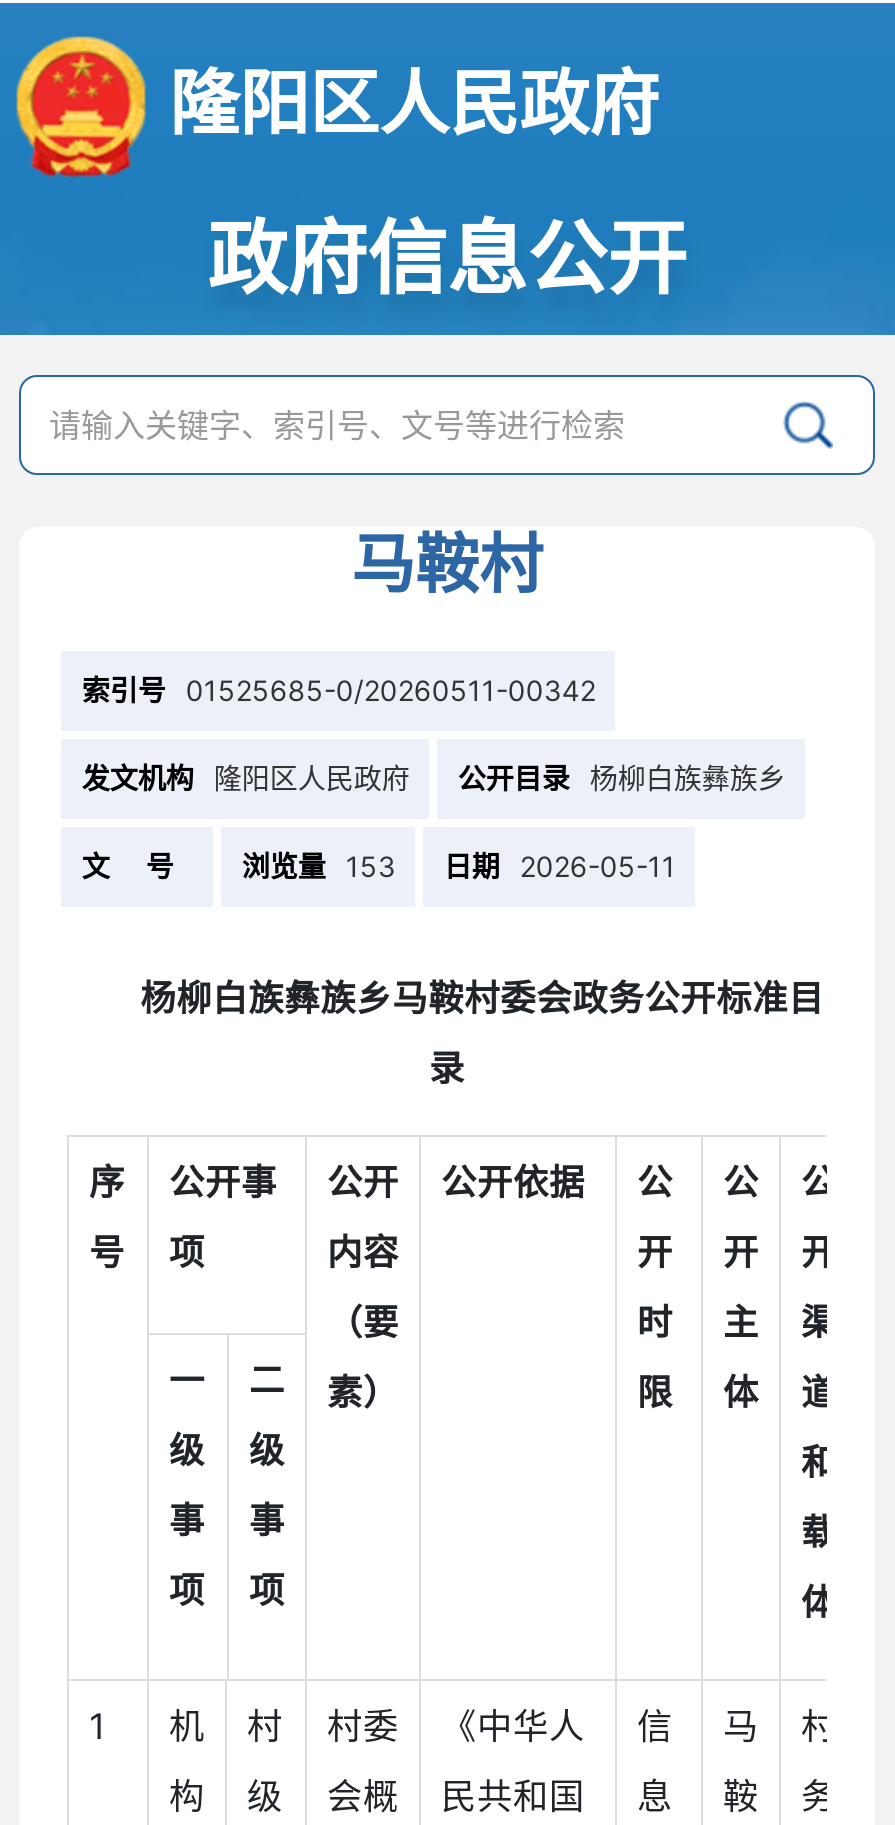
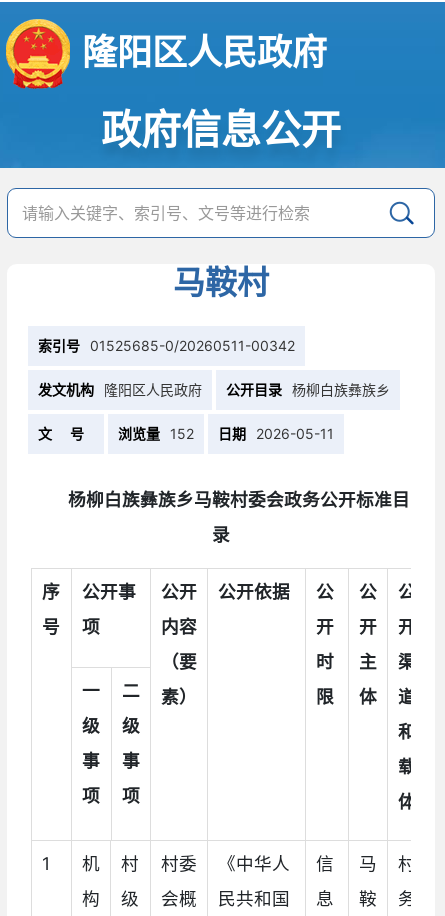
- 文 号 浏览量 153 日期 2026-05-11
+ 文 号 浏览量 152 日期 2026-05-11
